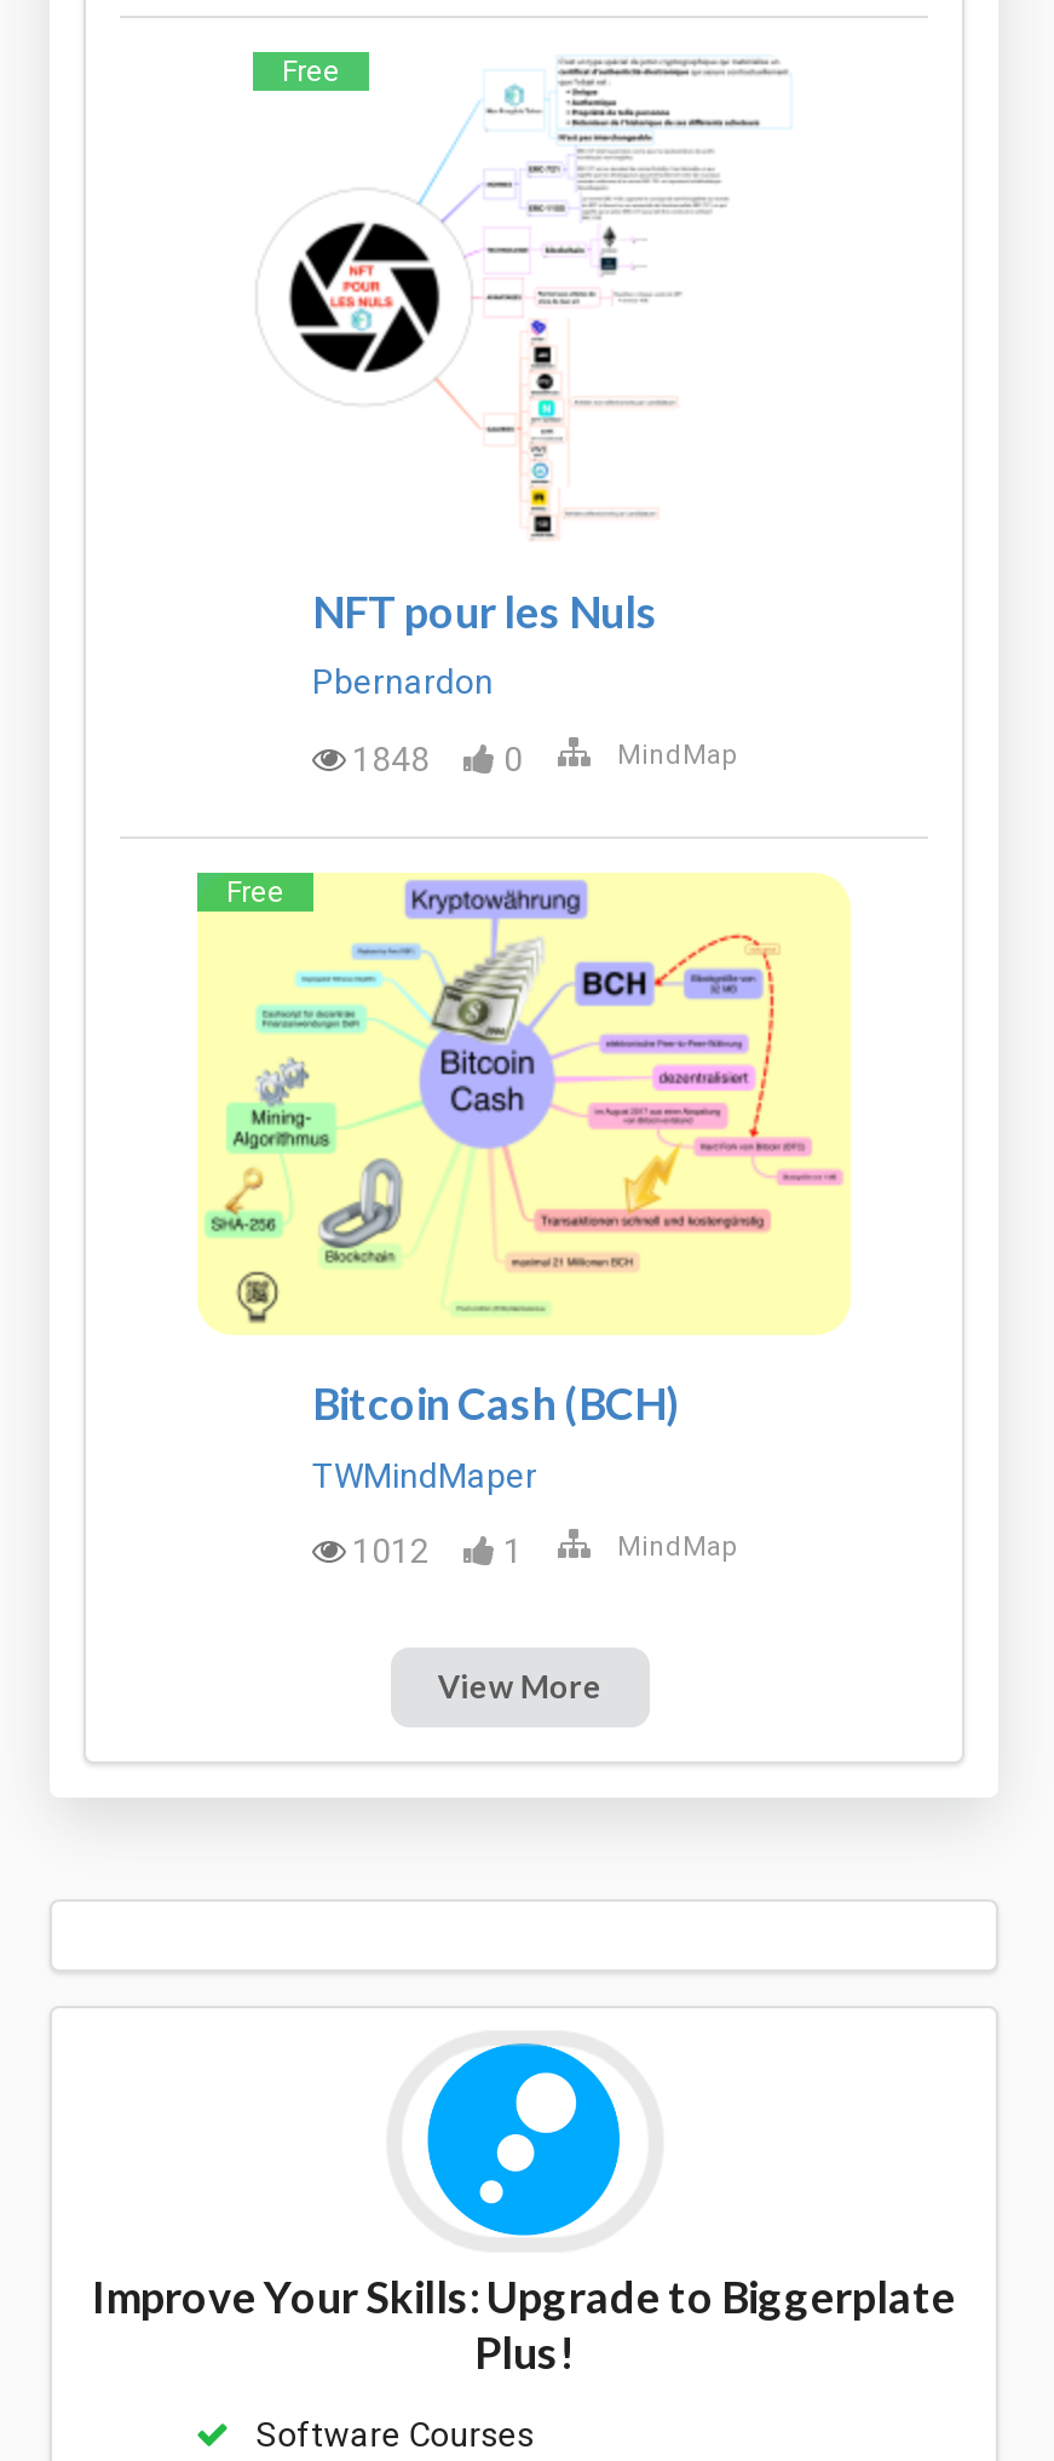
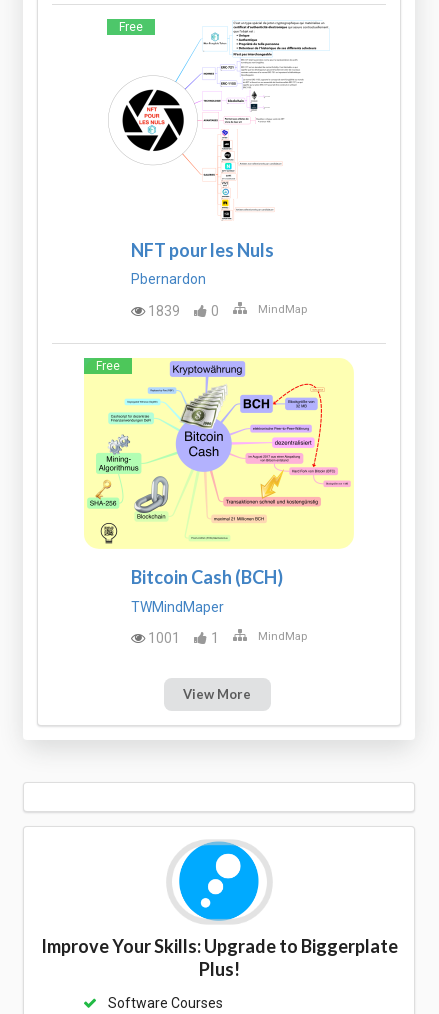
- 1848 0
+ 1839 0

- 1012 1
+ 1001 1
